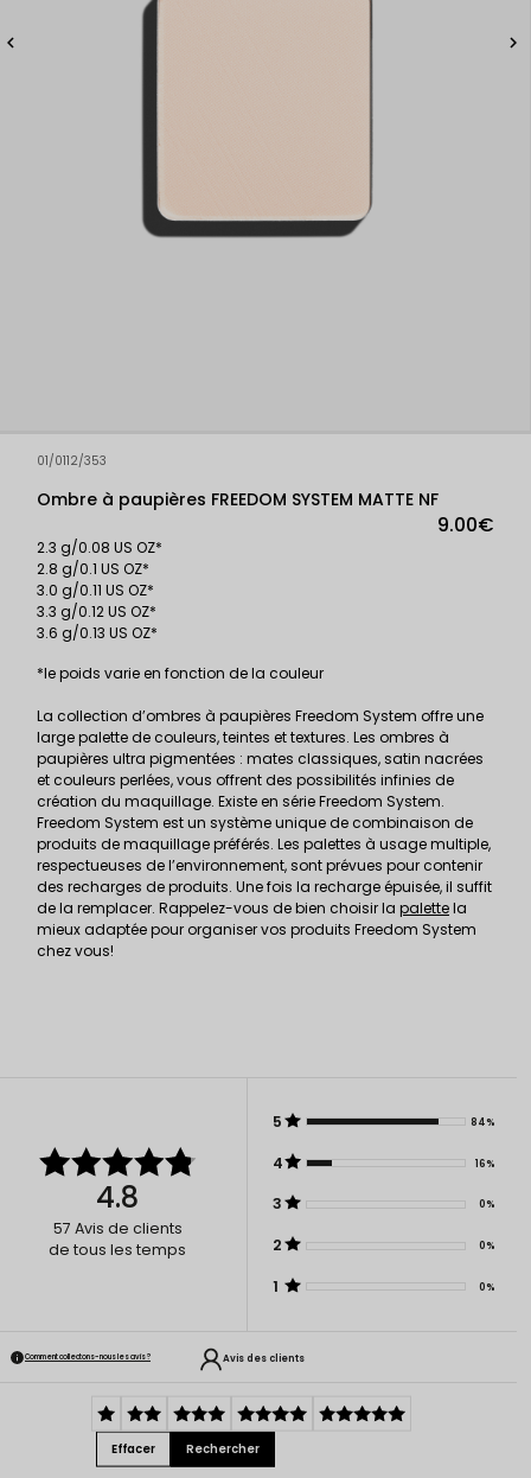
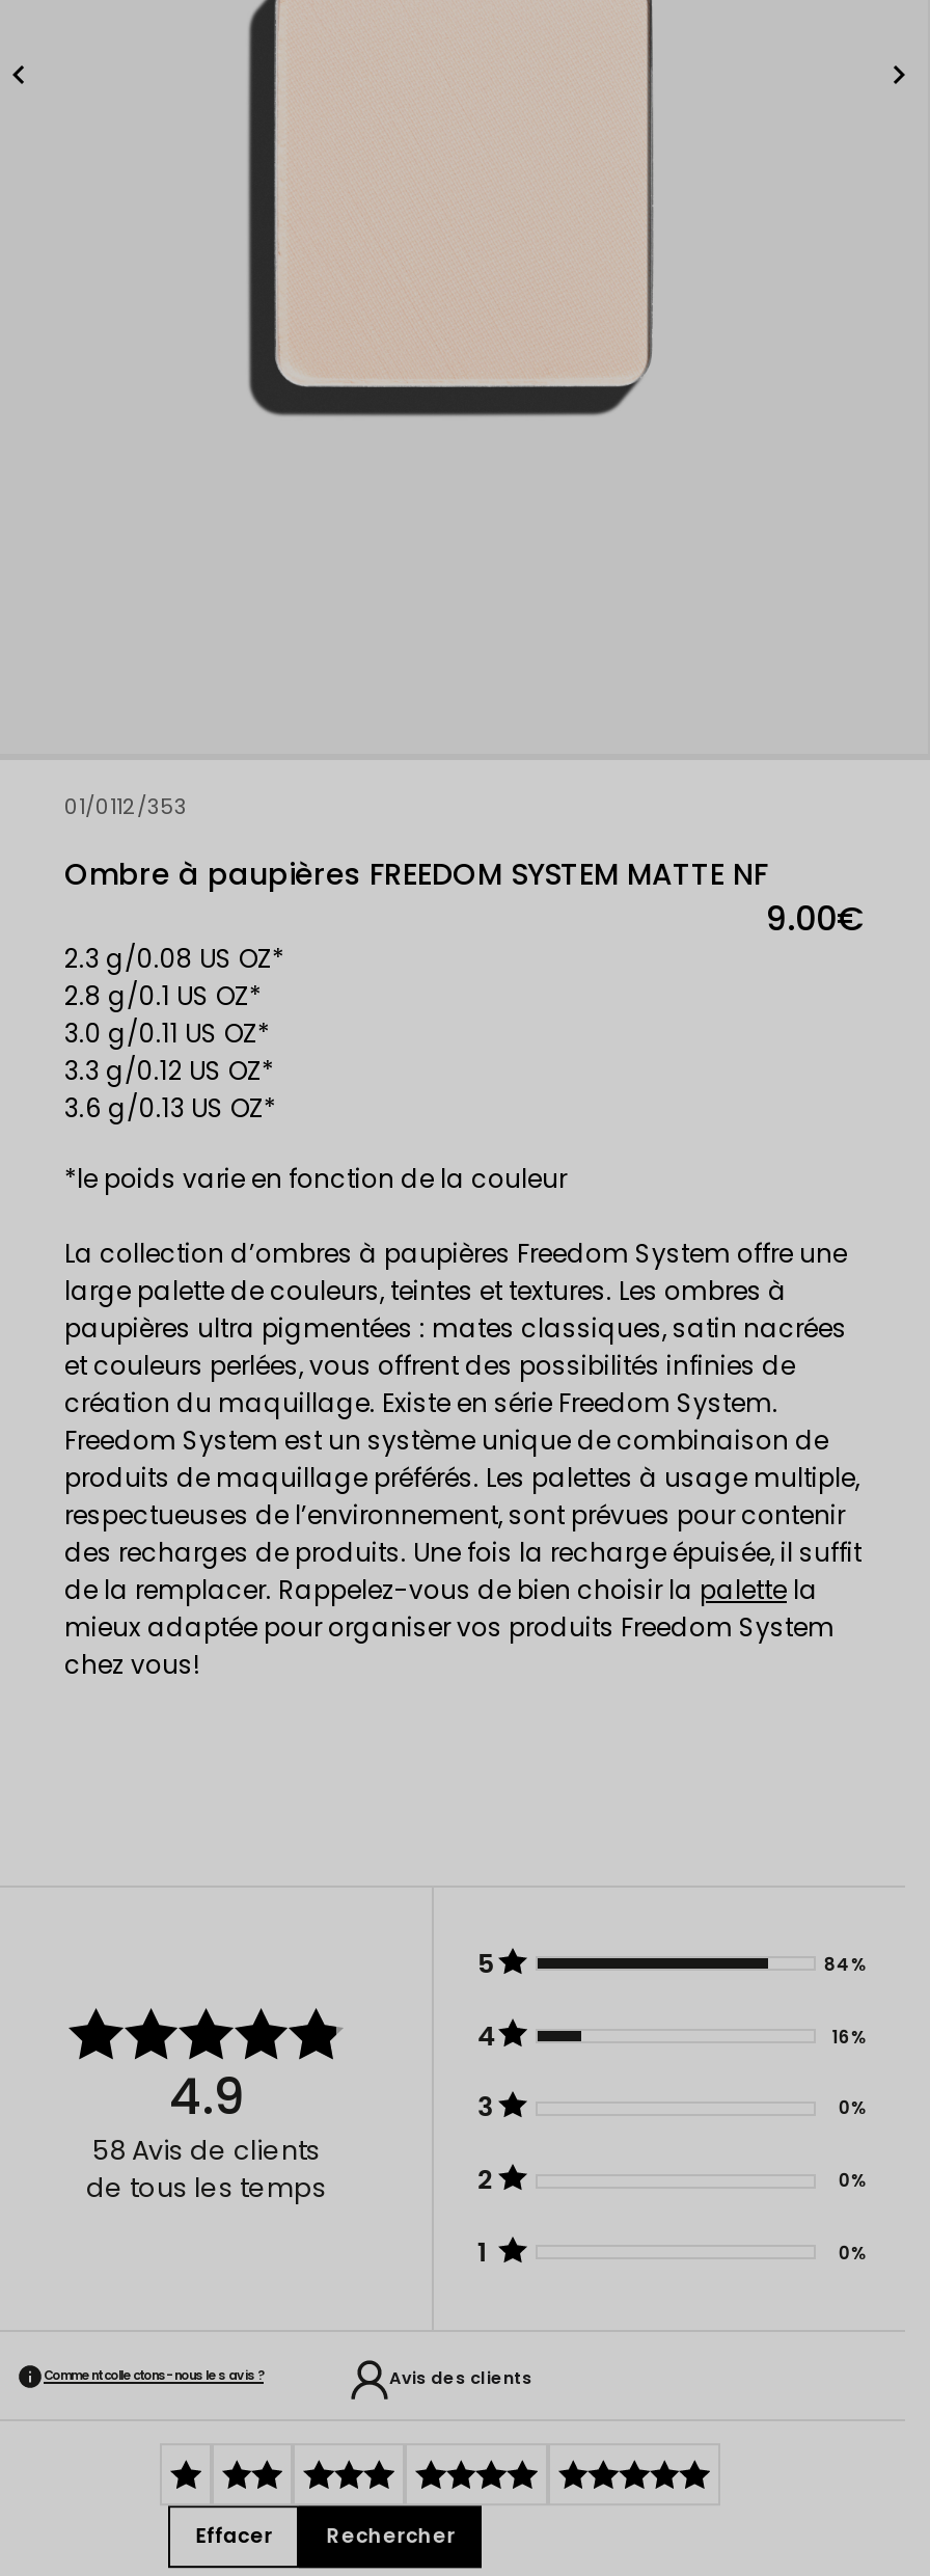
- 4.8
+ 4.9

- 57 Avis de clients
+ 58 Avis de clients
